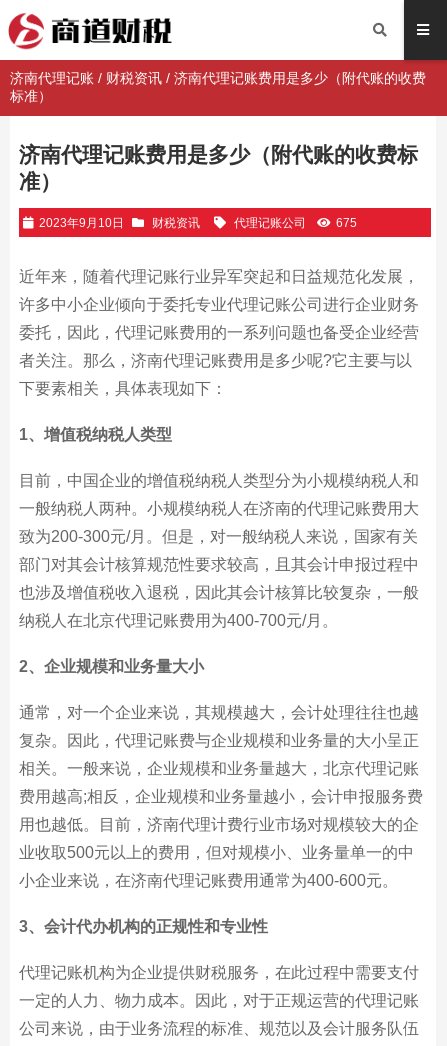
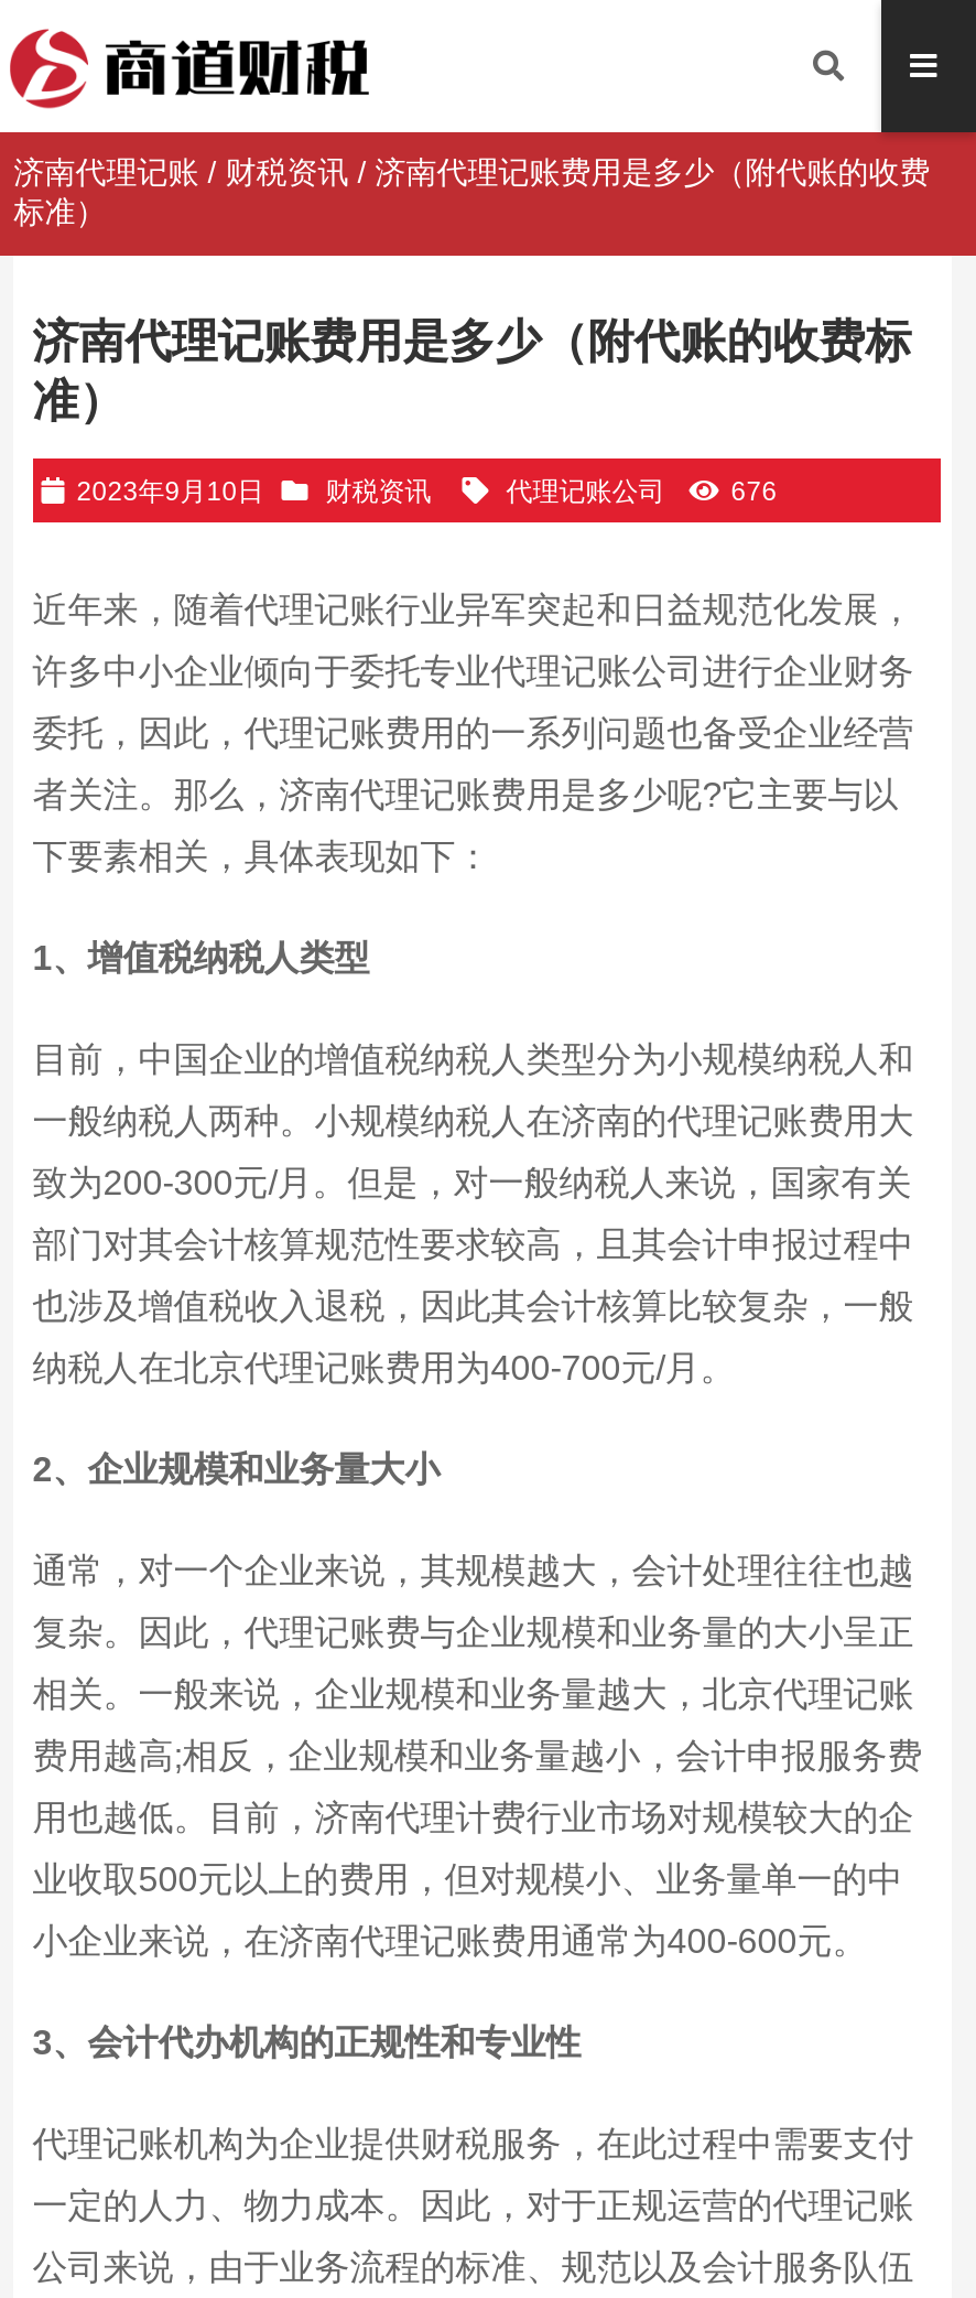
- 675
+ 676
